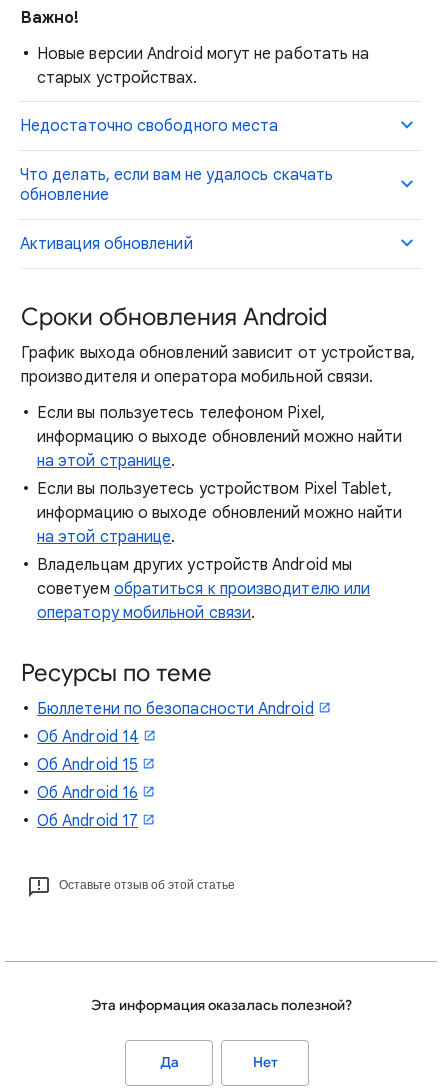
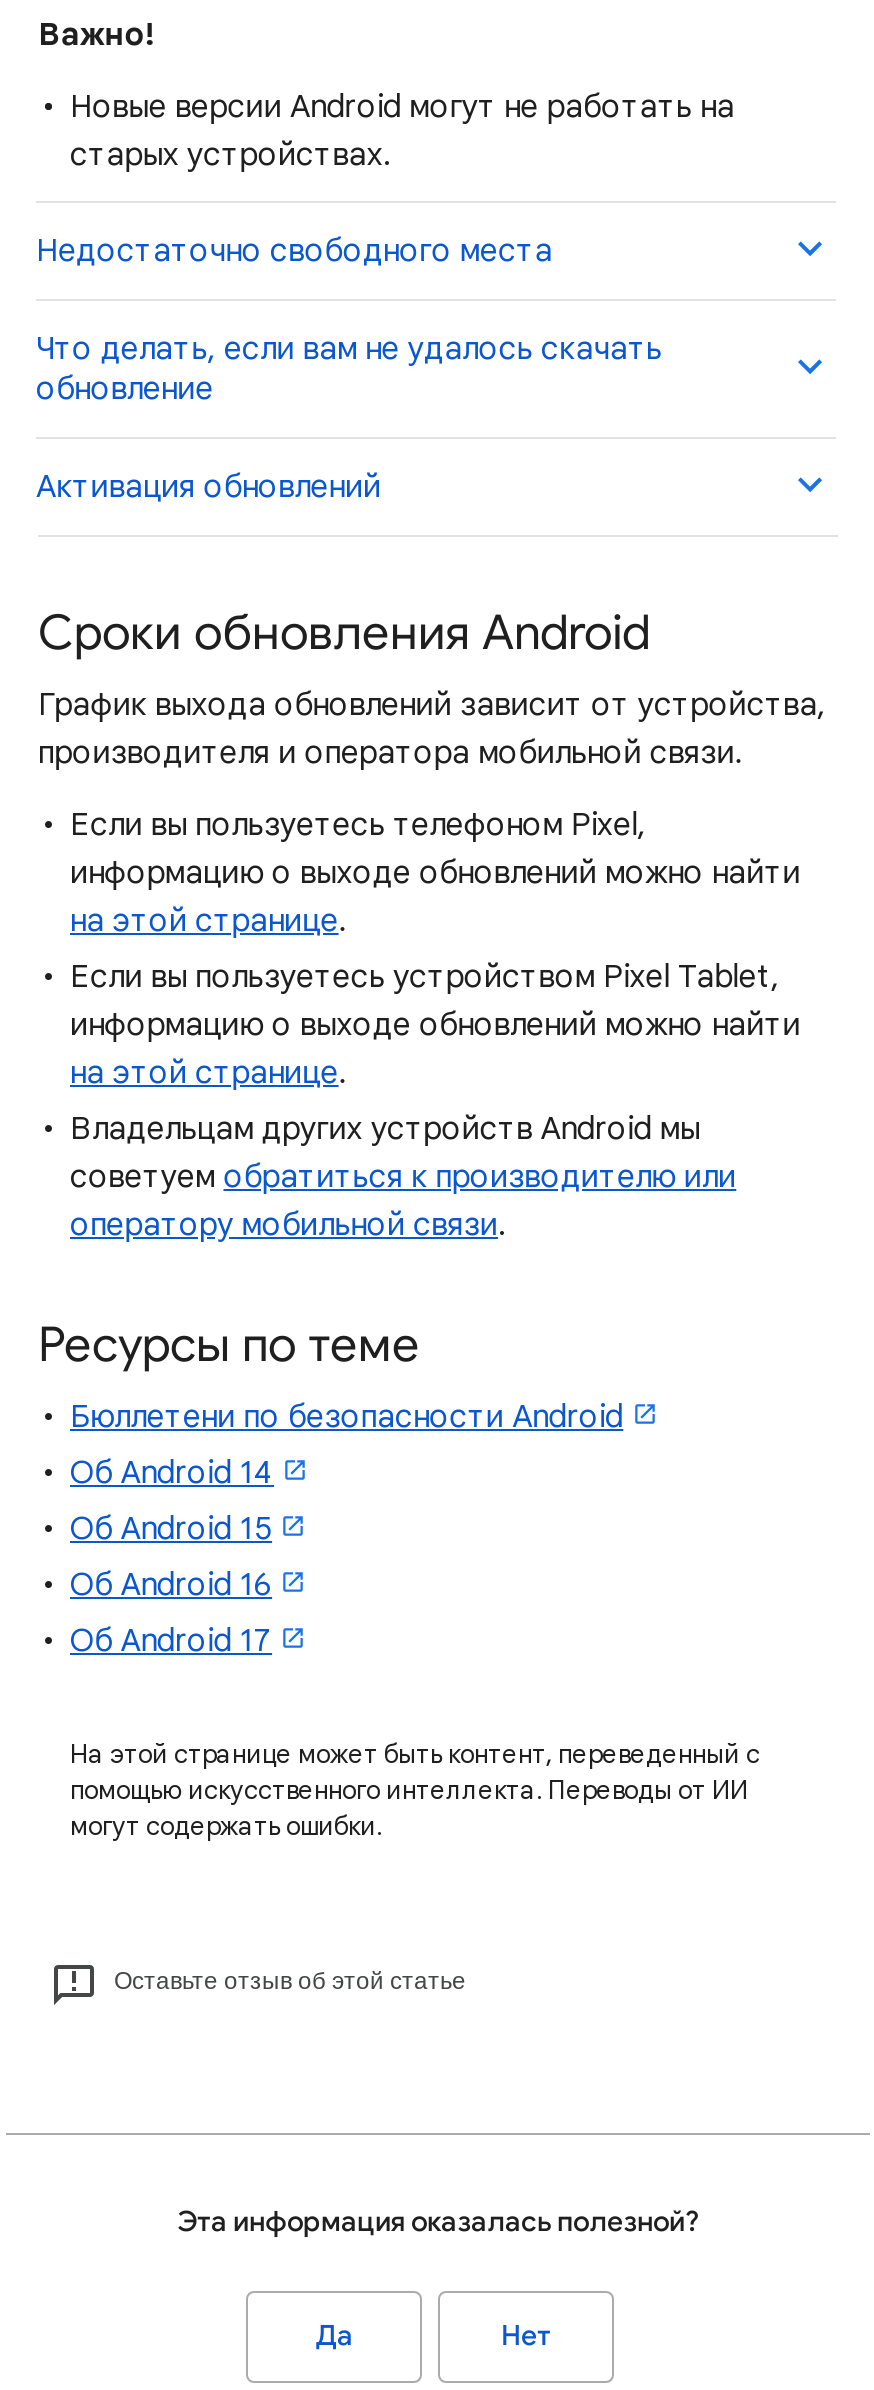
+ На этой странице может быть контент, переведенный с
+ помощью искусственного интеллекта. Переводы от ИИ
+ могут содержать ошибки.
